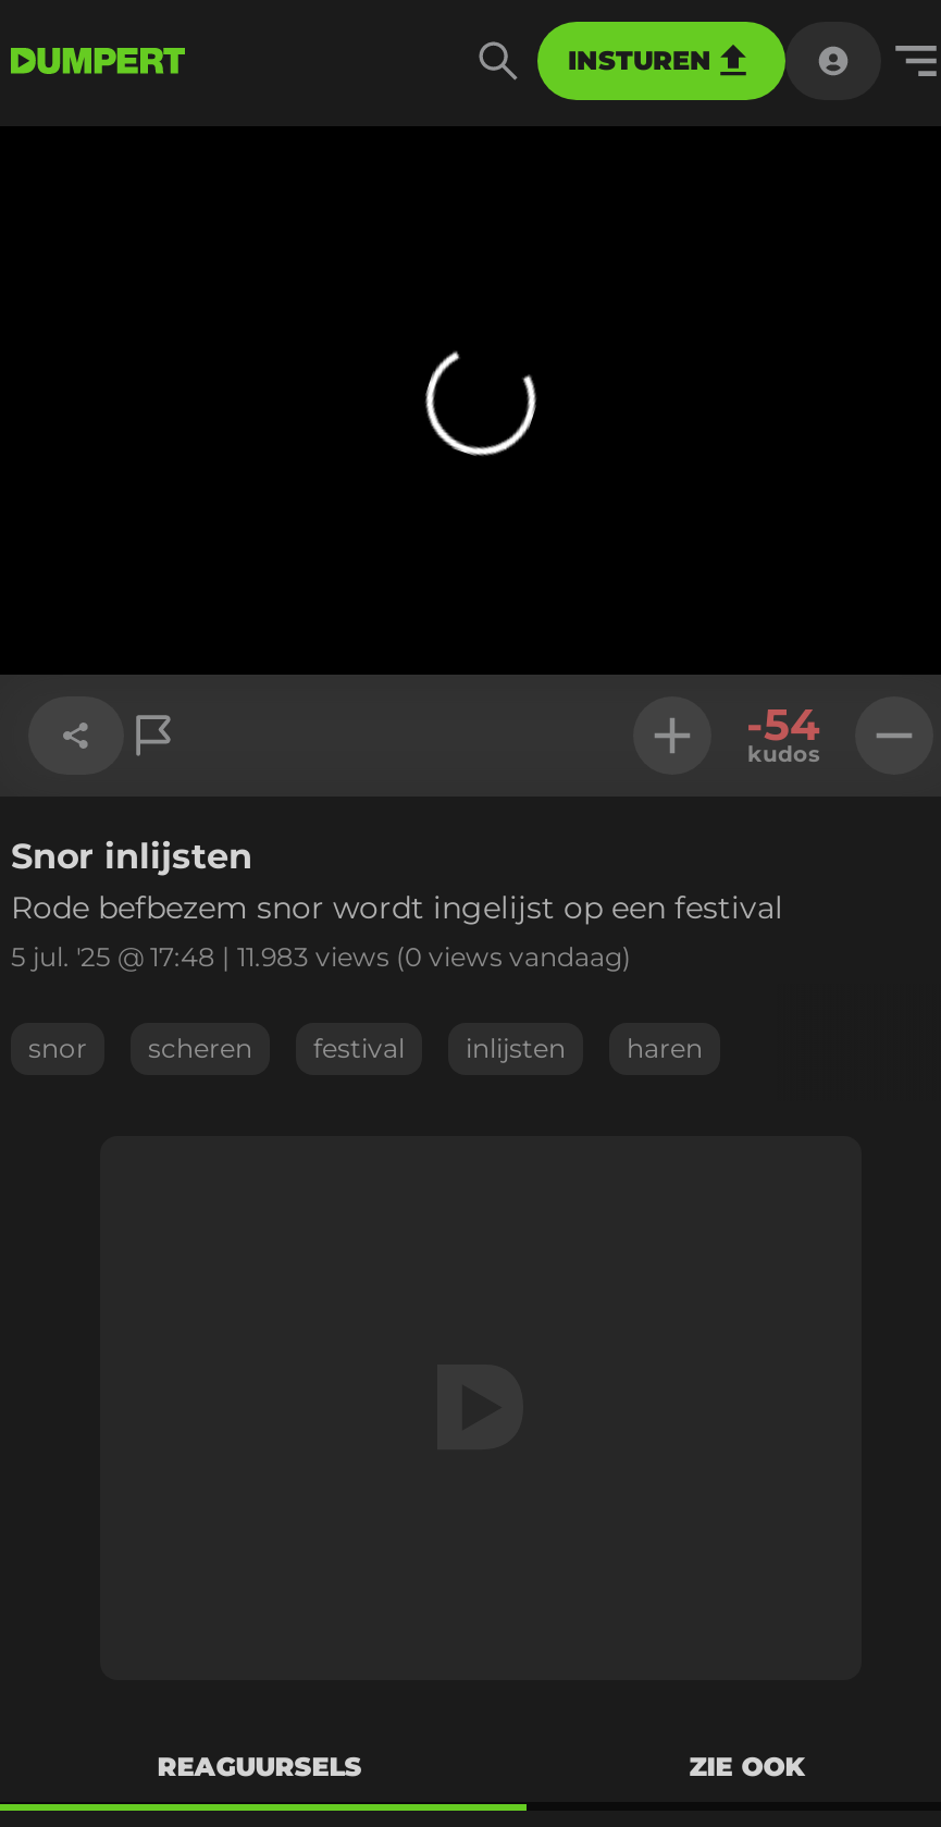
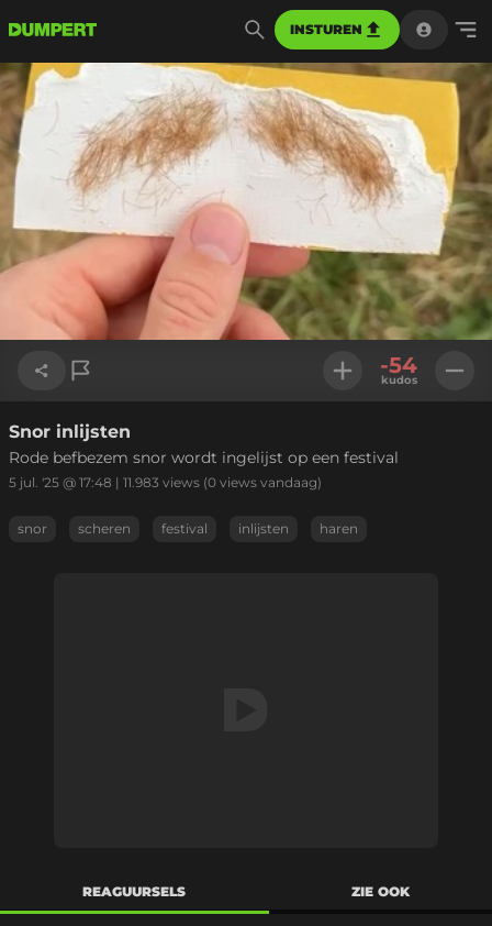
+ [image]
